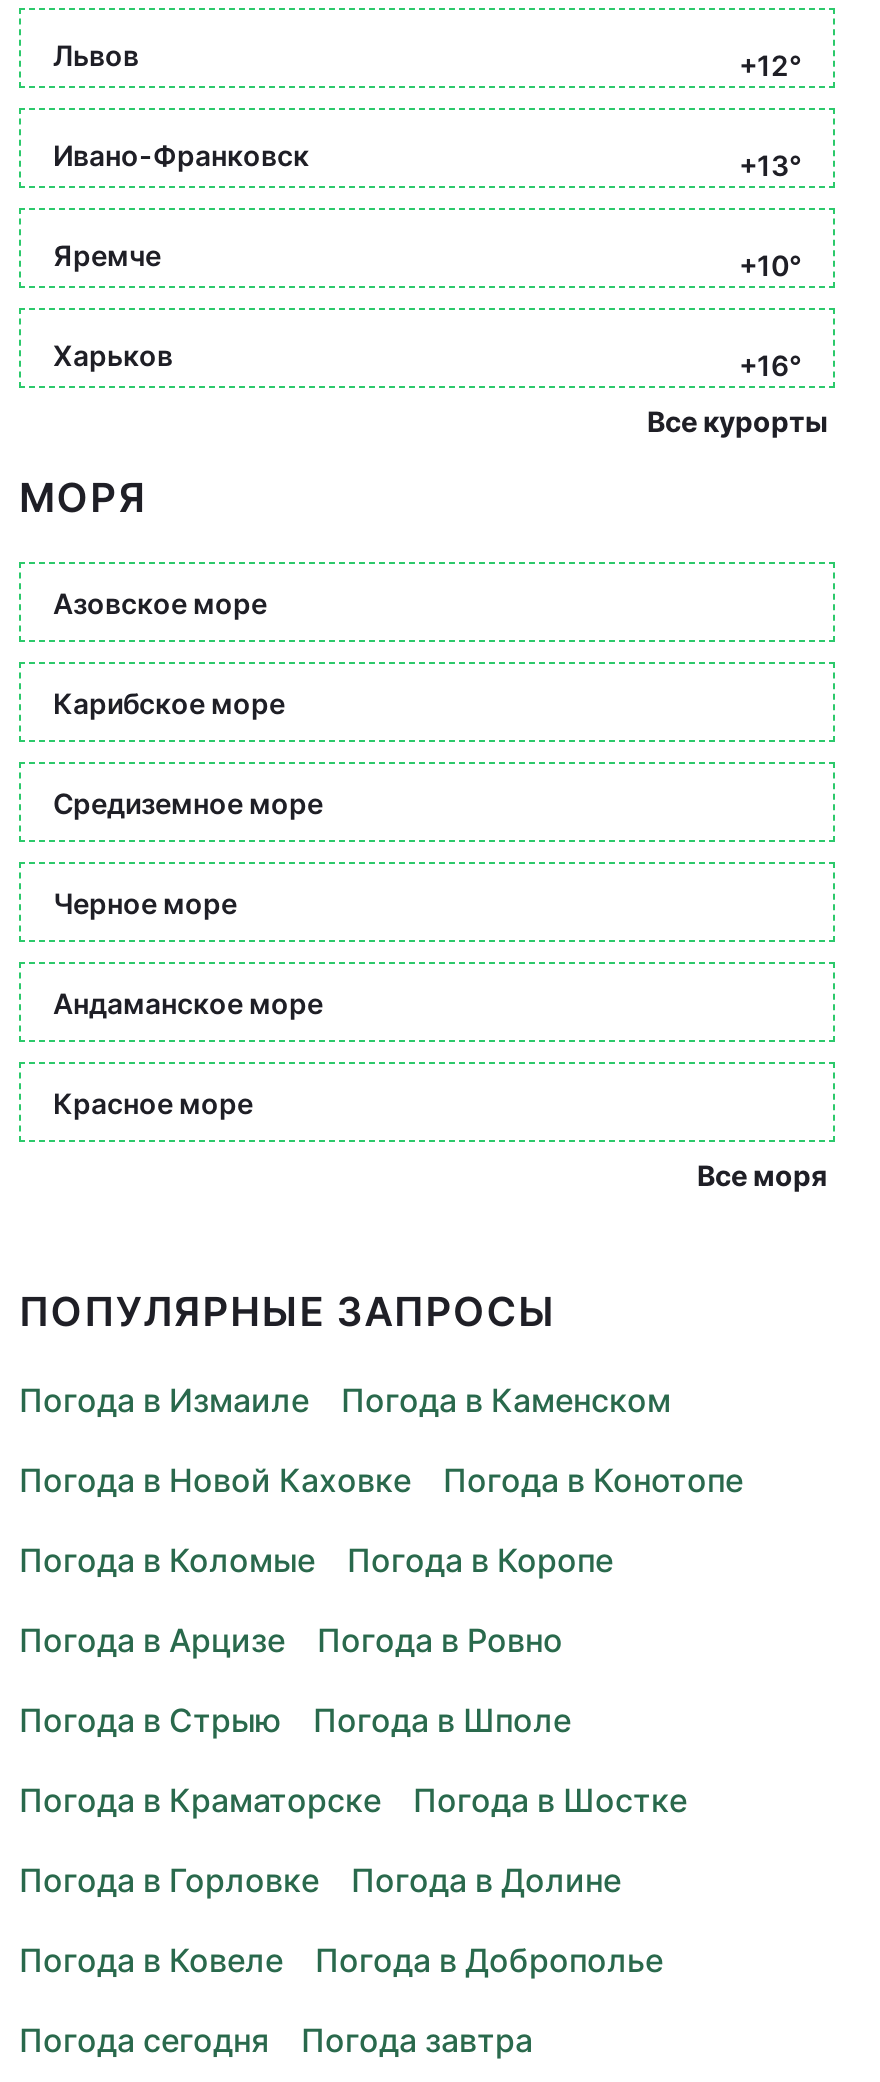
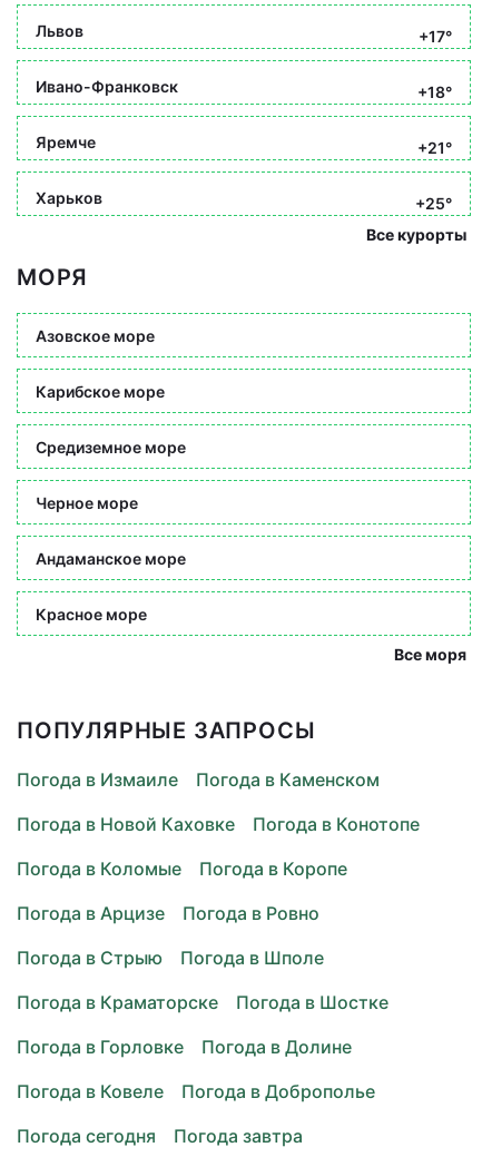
- +12°
+ +17°

- +13°
+ +18°

- +10°
+ +21°

- +16°
+ +25°
